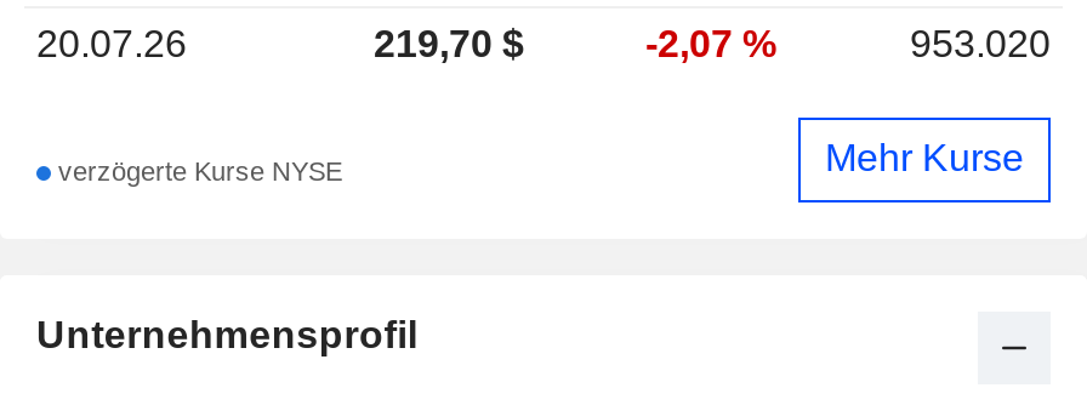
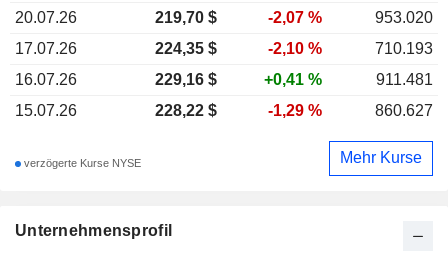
+ 17.07.26
+ 224,35 $
+ -2,10 %
+ 710.193
+ 16.07.26
+ 229,16 $
+ +0,41 %
+ 911.481
+ 15.07.26
+ 228,22 $
+ -1,29 %
+ 860.627
